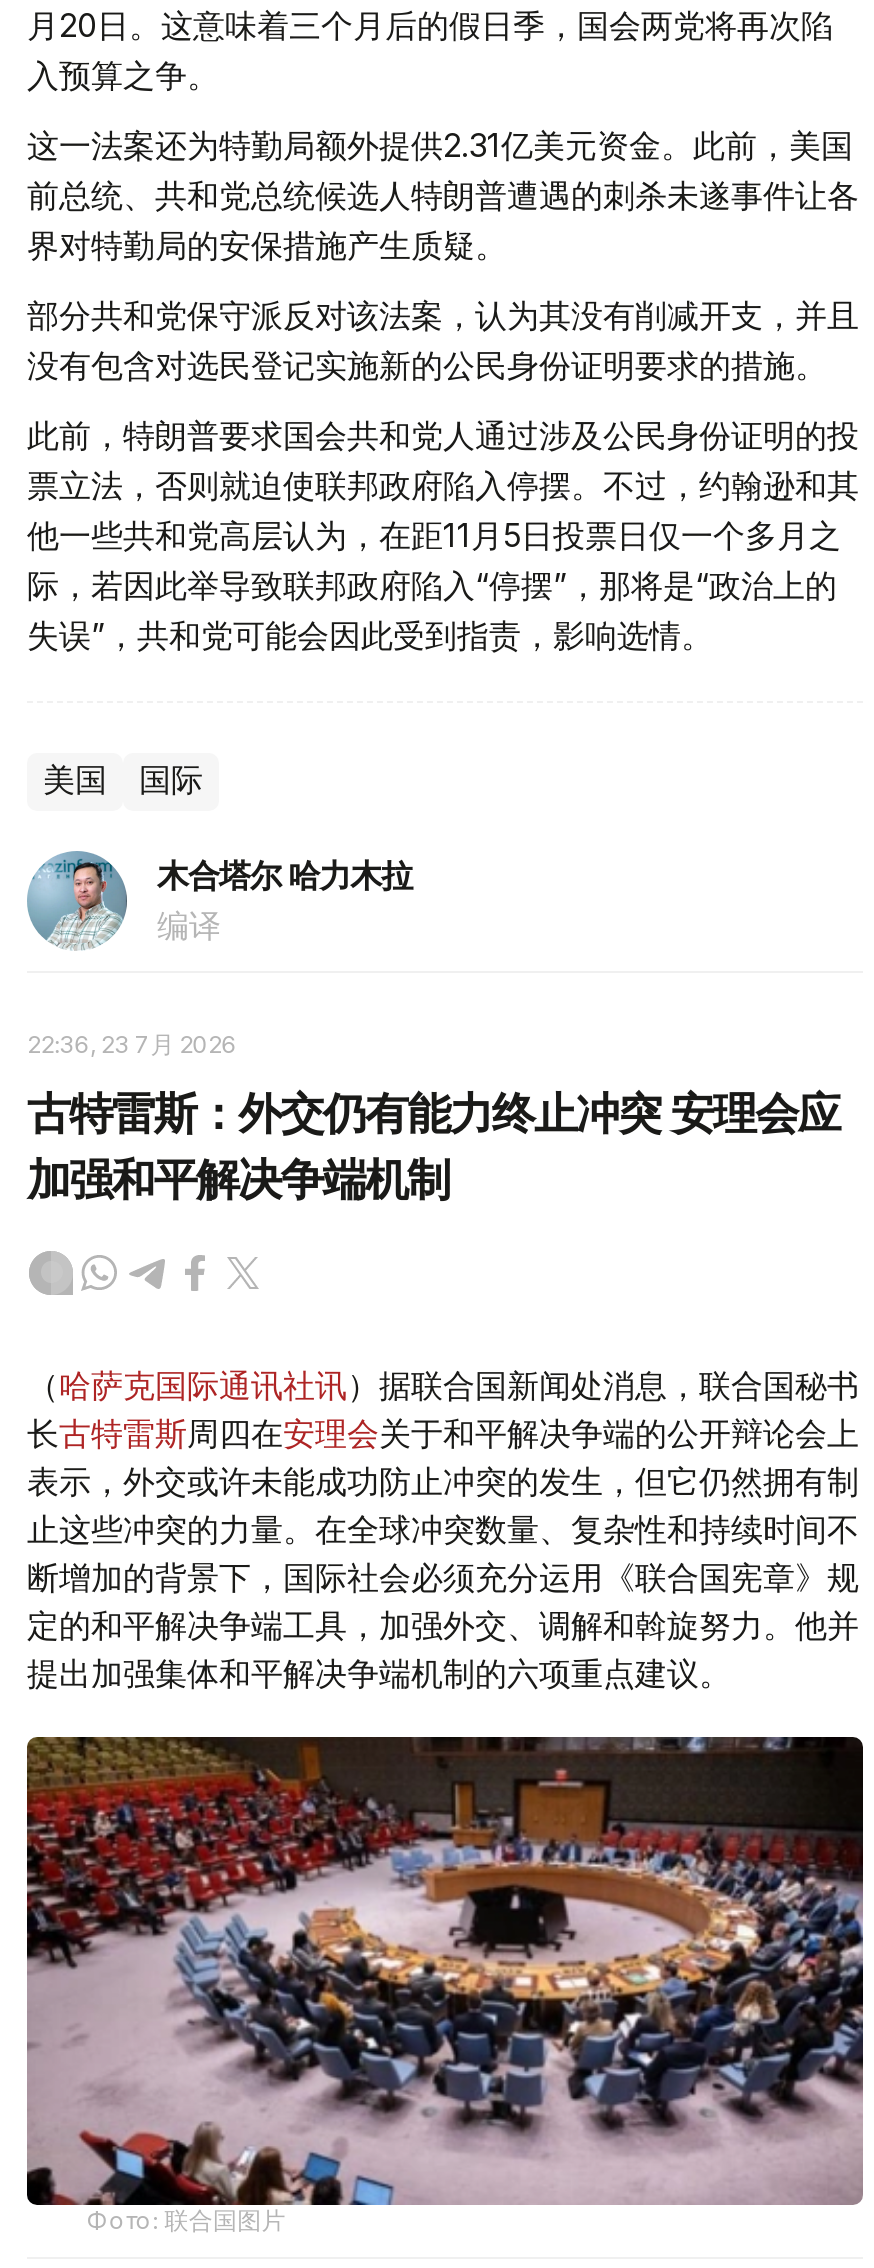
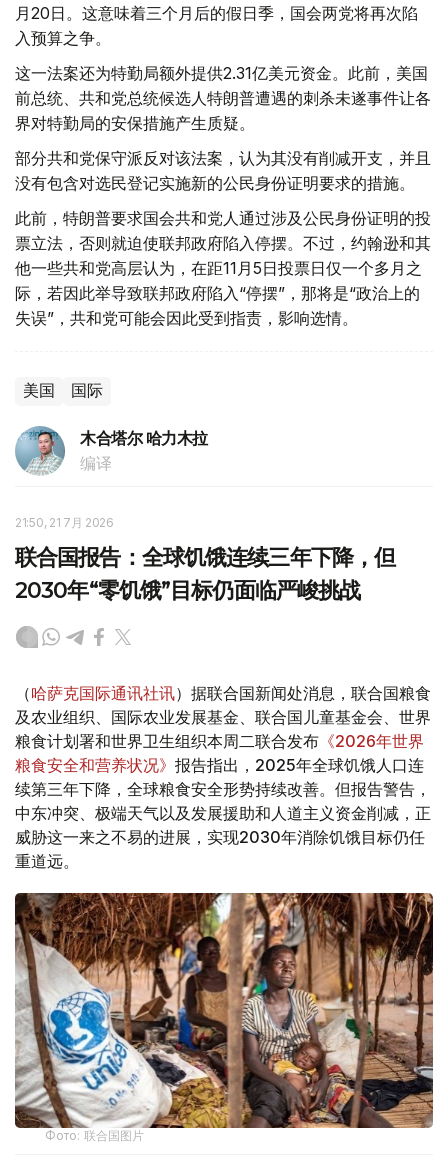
- 22:36, 23 7月 2026
+ 21:50, 21 7月 2026

- 古特雷斯：外交仍有能力终止冲突 安理会应
- 加强和平解决争端机制
+ 联合国报告：全球饥饿连续三年下降，但
+ 2030年“零饥饿”目标仍面临严峻挑战

- （哈萨克国际通讯社讯）据联合国新闻处消息，联合国秘书
- 长古特雷斯周四在安理会关于和平解决争端的公开辩论会上
- 表示，外交或许未能成功防止冲突的发生，但它仍然拥有制
- 止这些冲突的力量。在全球冲突数量、复杂性和持续时间不
- 断增加的背景下，国际社会必须充分运用《联合国宪章》规
- 定的和平解决争端工具，加强外交、调解和斡旋努力。他并
- 提出加强集体和平解决争端机制的六项重点建议。
+ （哈萨克国际通讯社讯）据联合国新闻处消息，联合国粮食
+ 及农业组织、国际农业发展基金、联合国儿童基金会、世界
+ 粮食计划署和世界卫生组织本周二联合发布《2026年世界
+ 粮食安全和营养状况》报告指出，2025年全球饥饿人口连
+ 续第三年下降，全球粮食安全形势持续改善。但报告警告，
+ 中东冲突、极端天气以及发展援助和人道主义资金削减，正
+ 威胁这一来之不易的进展，实现2030年消除饥饿目标仍任
+ 重道远。

- [image]
+ [image]
